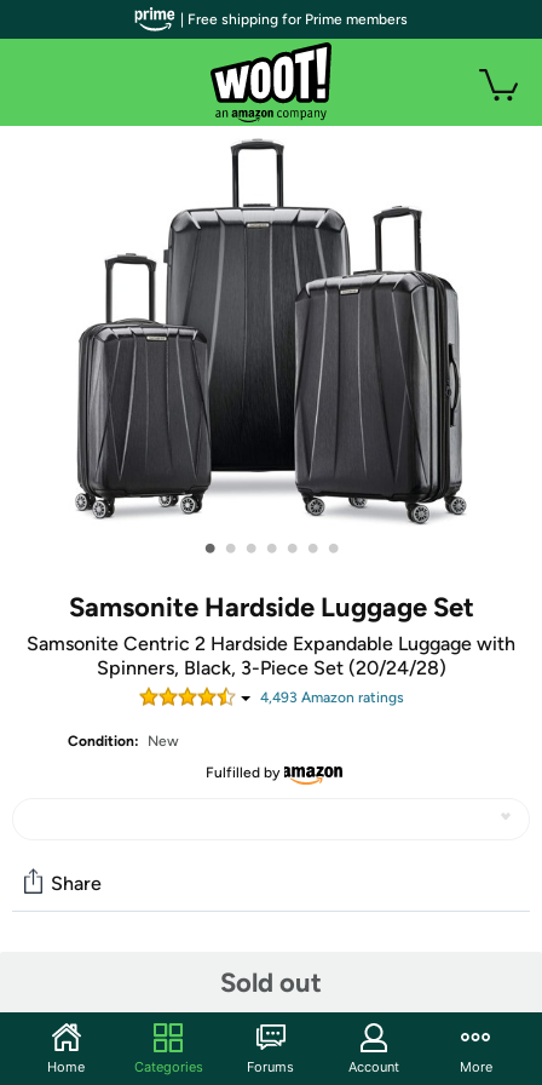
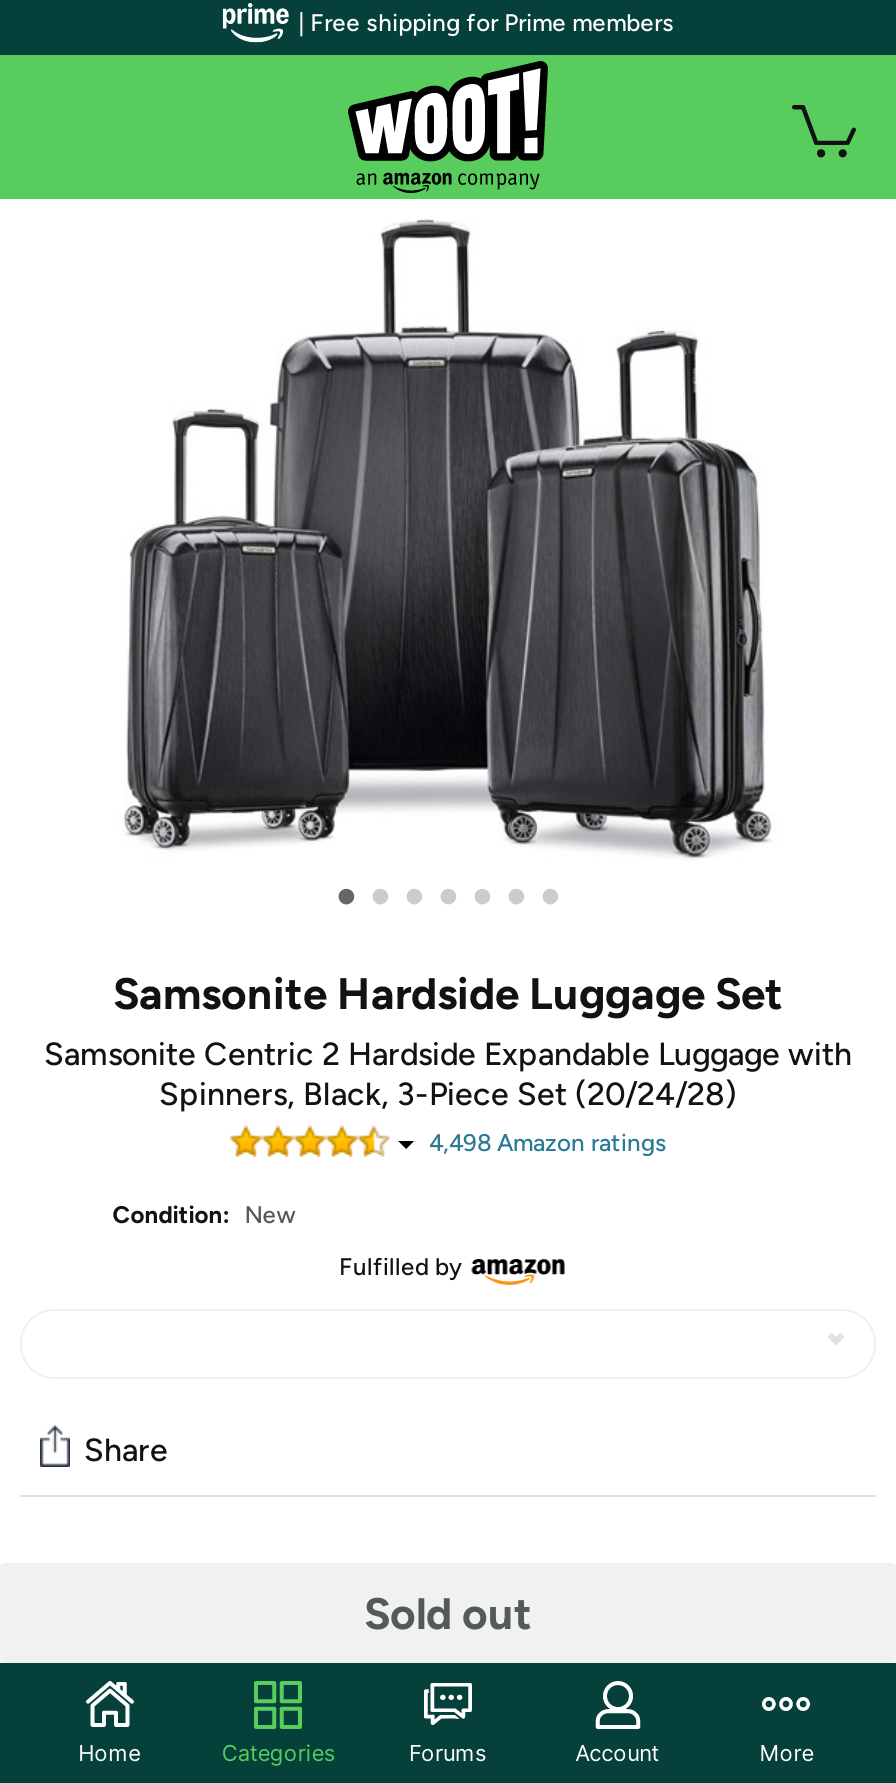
- 4,493 Amazon ratings
+ 4,498 Amazon ratings
